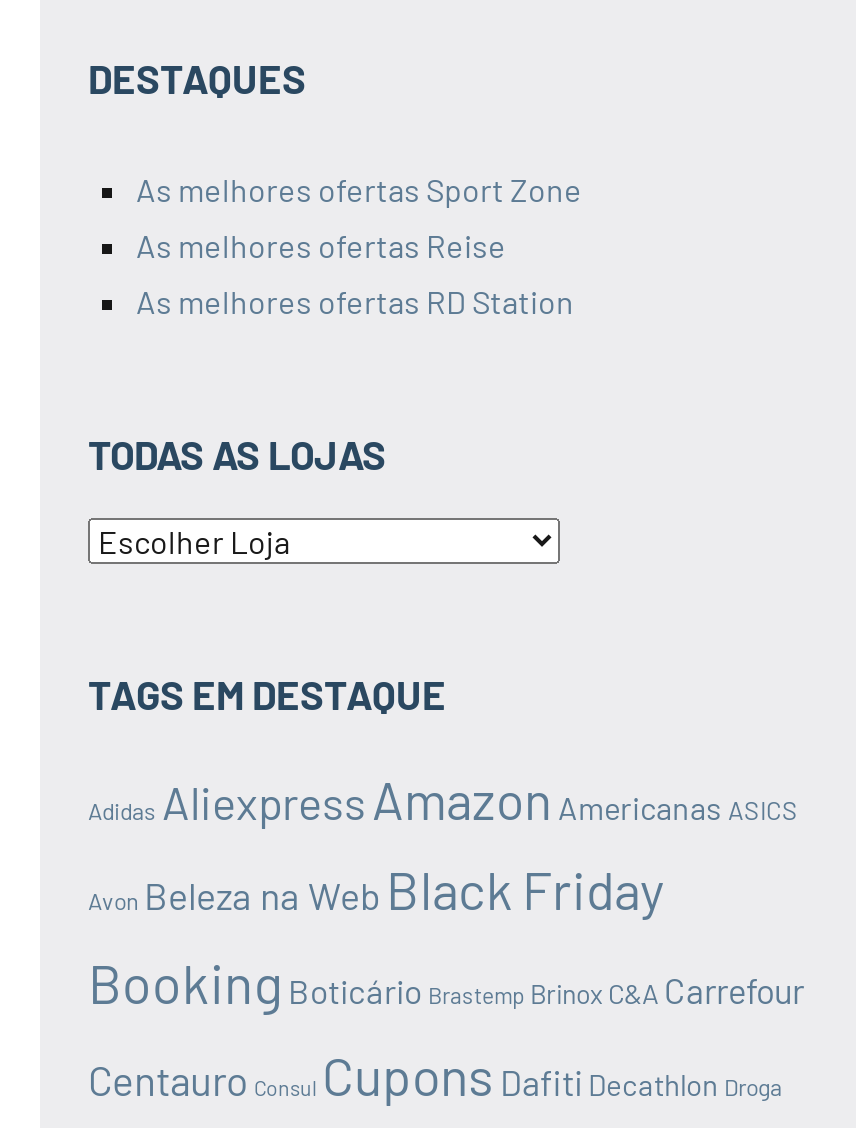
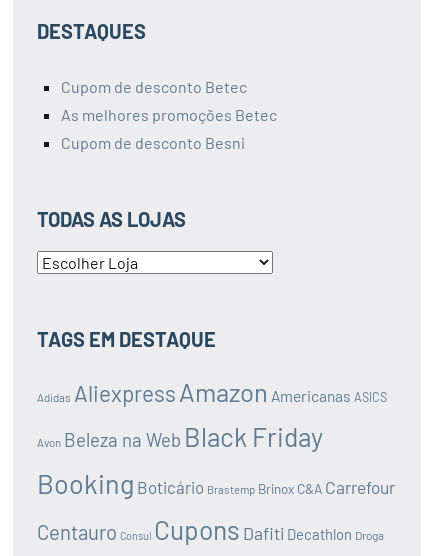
- As melhores ofertas Sport Zone
+ Cupom de desconto Betec

- As melhores ofertas Reise
+ As melhores promoções Betec

- As melhores ofertas RD Station
+ Cupom de desconto Besni
